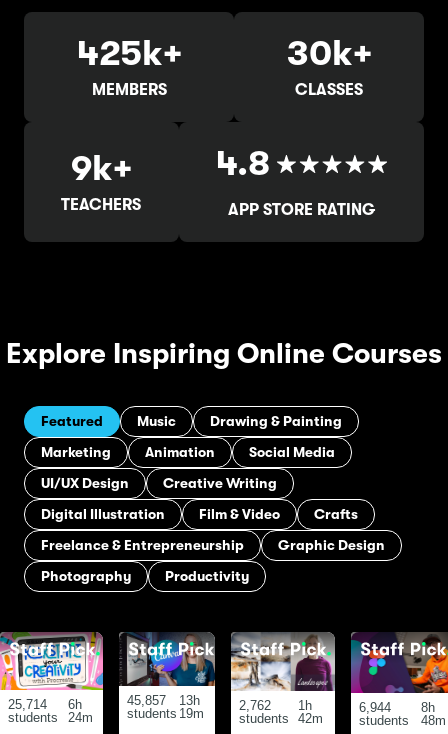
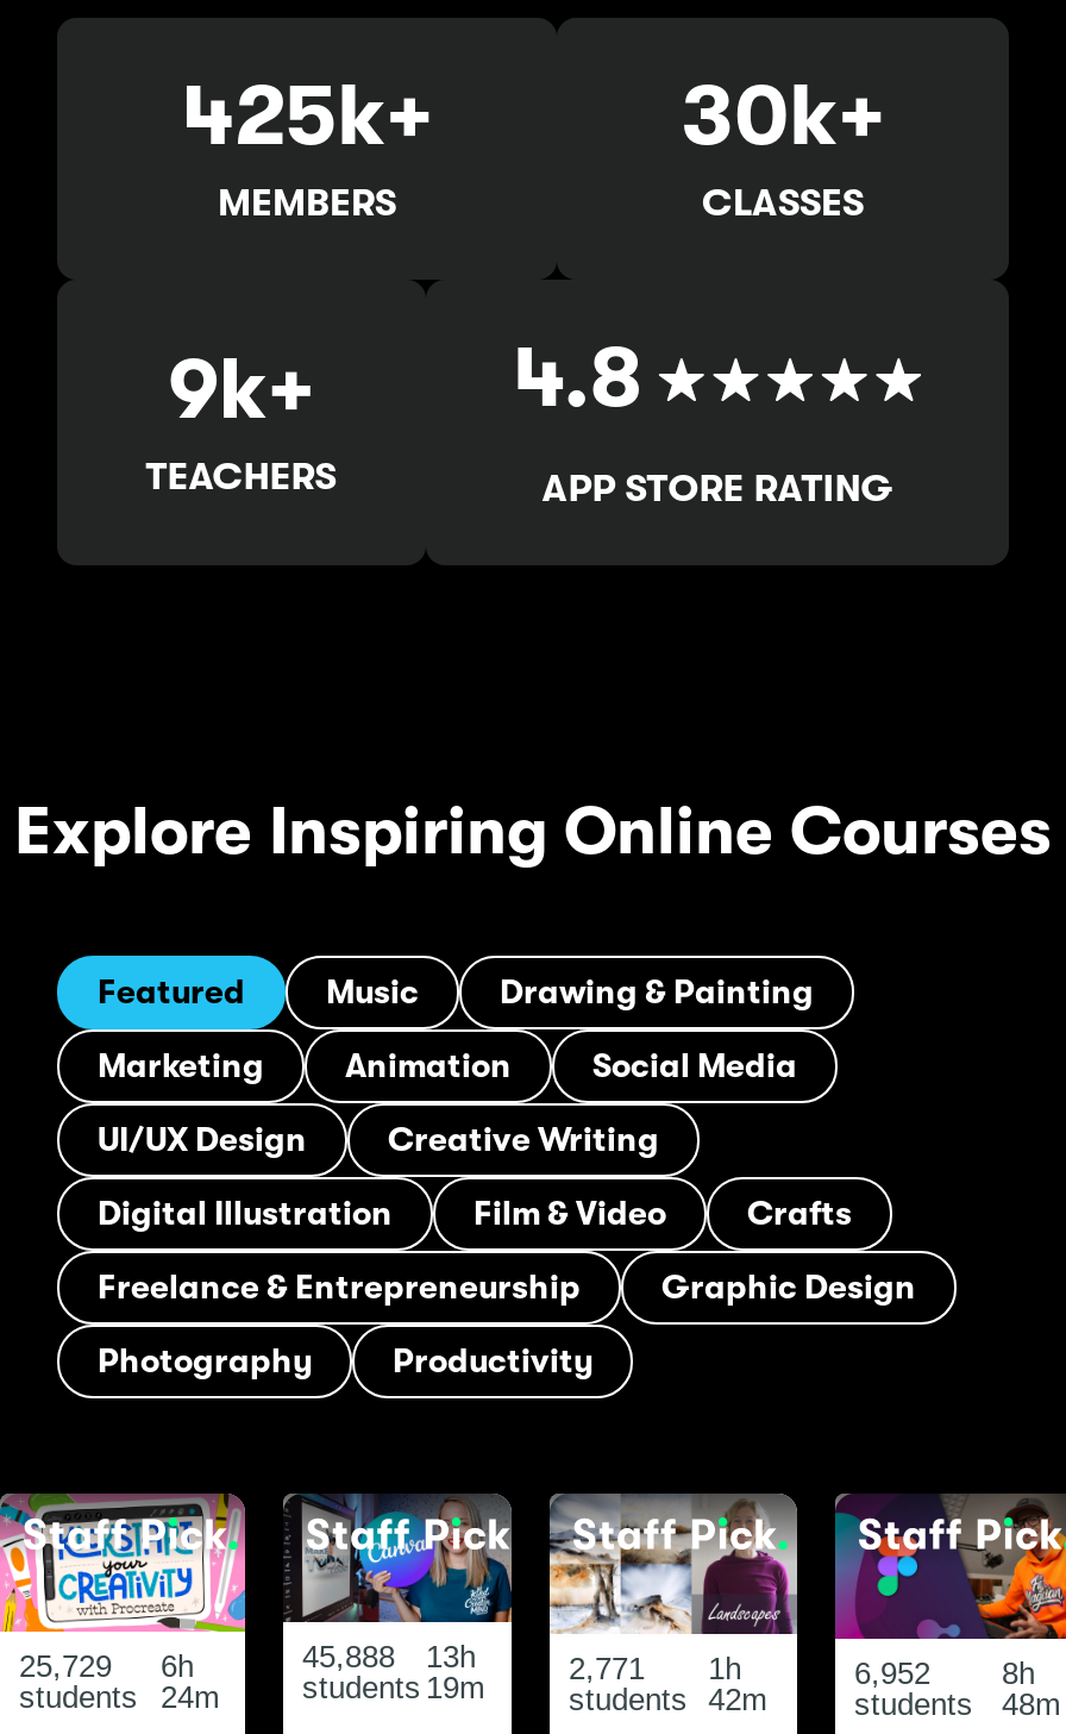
- 25,714 6h
+ 25,729 6h

- 45,857 13h
+ 45,888 13h

- 2,762 1h
+ 2,771 1h

- 6,944 8h
+ 6,952 8h
